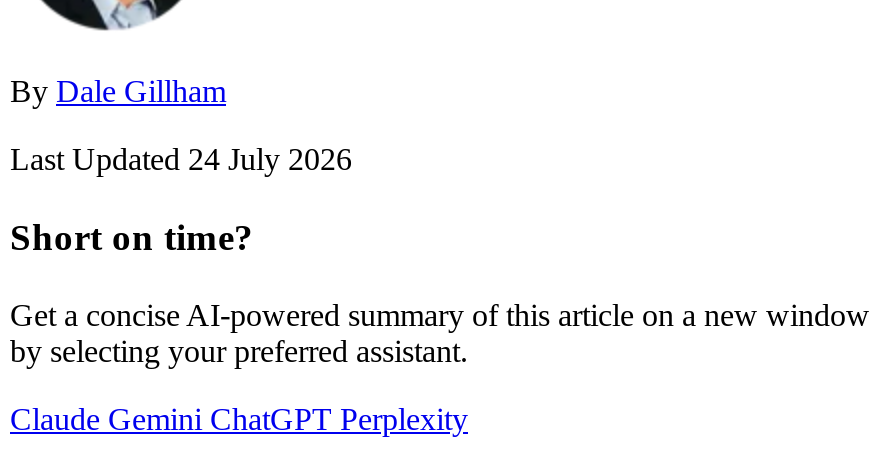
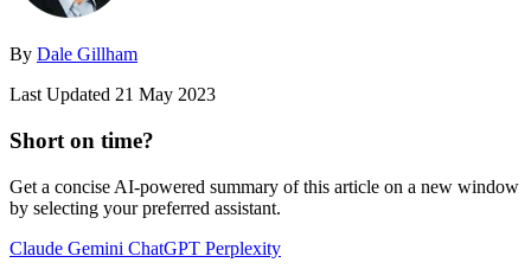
- Last Updated 24 July 2026
+ Last Updated 21 May 2023
